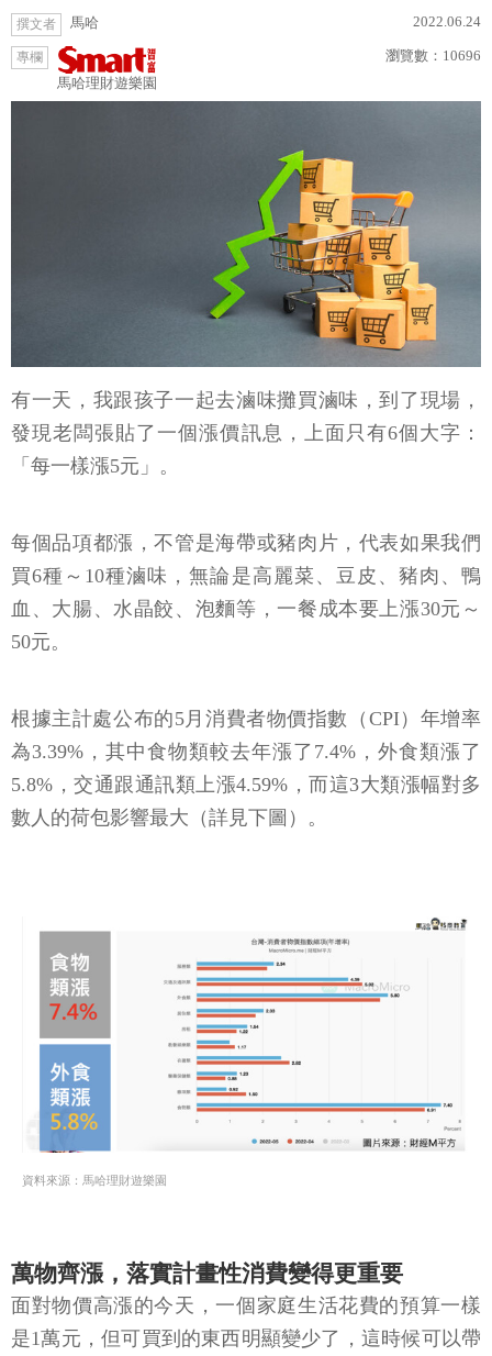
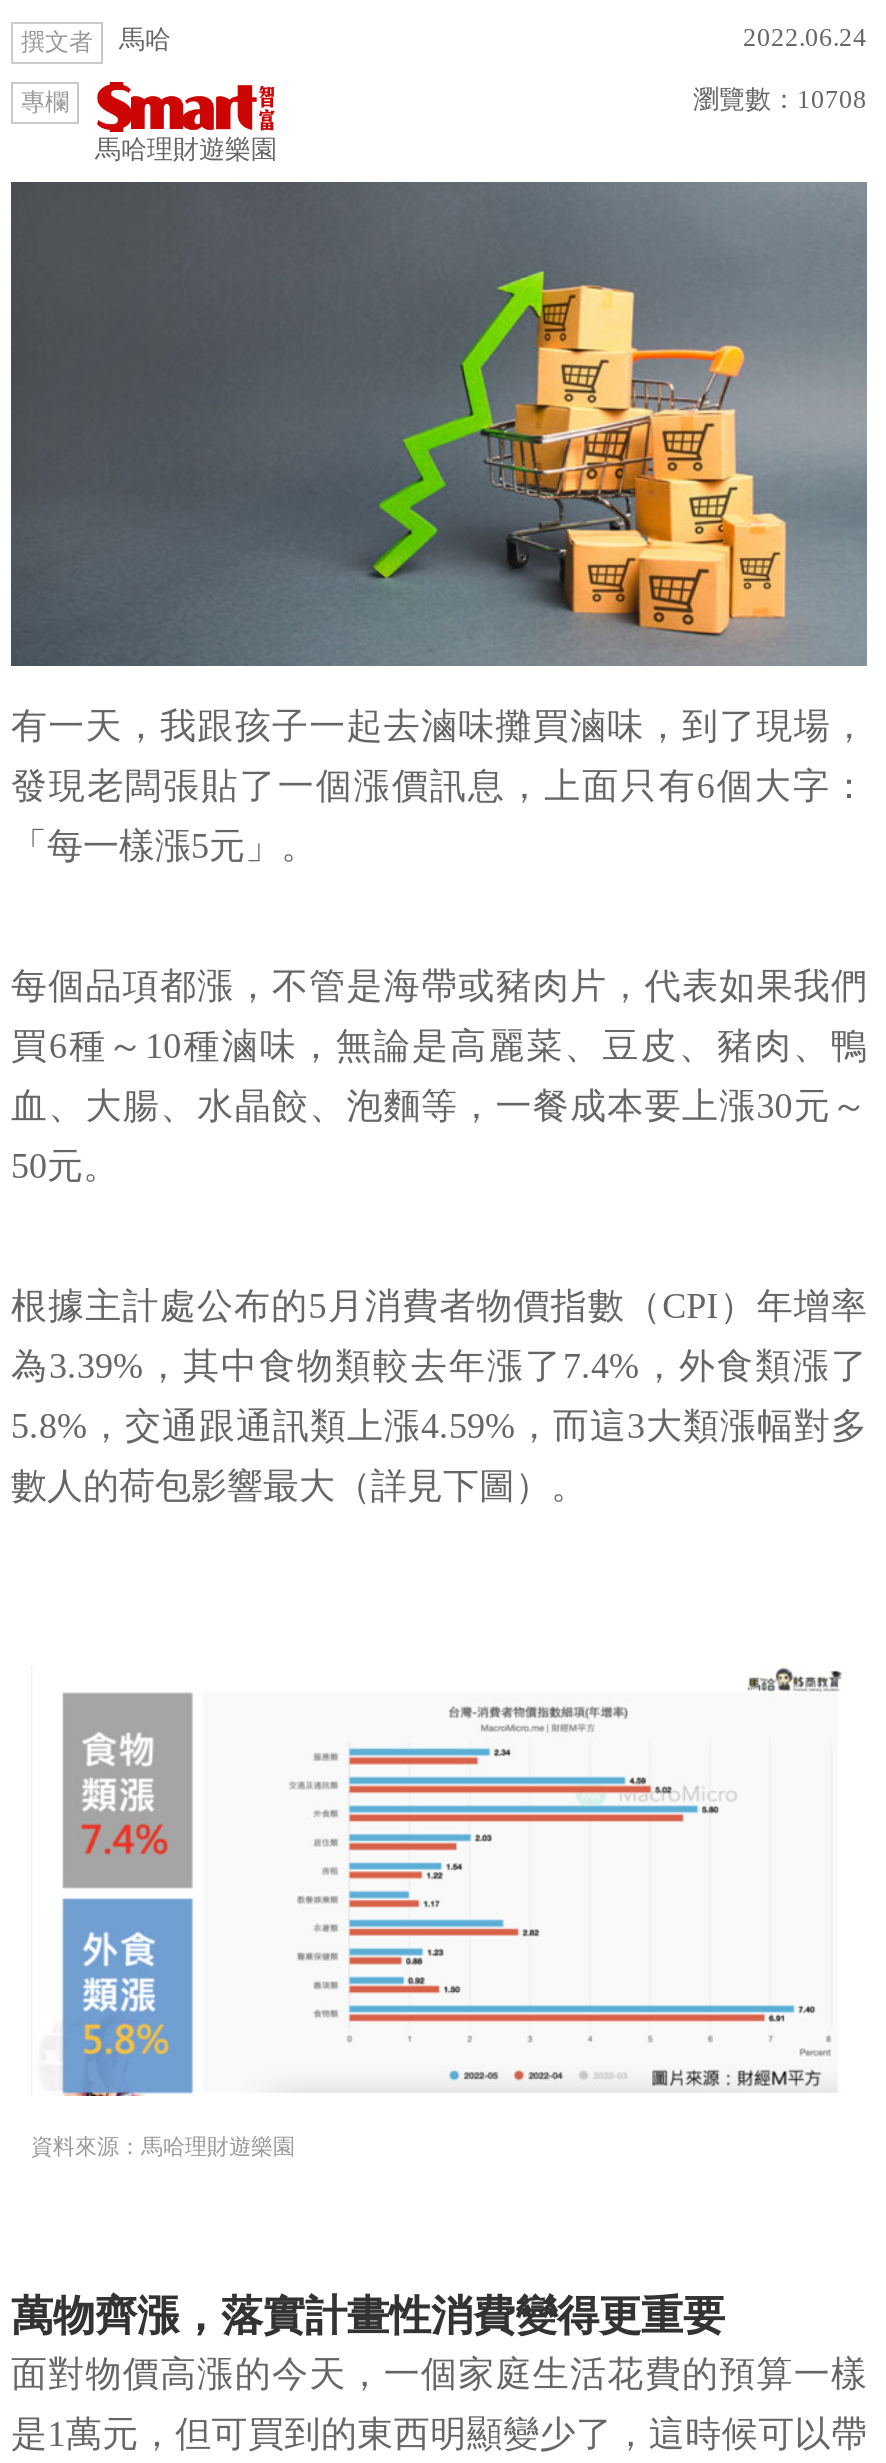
- 瀏覽數：10696
+ 瀏覽數：10708
